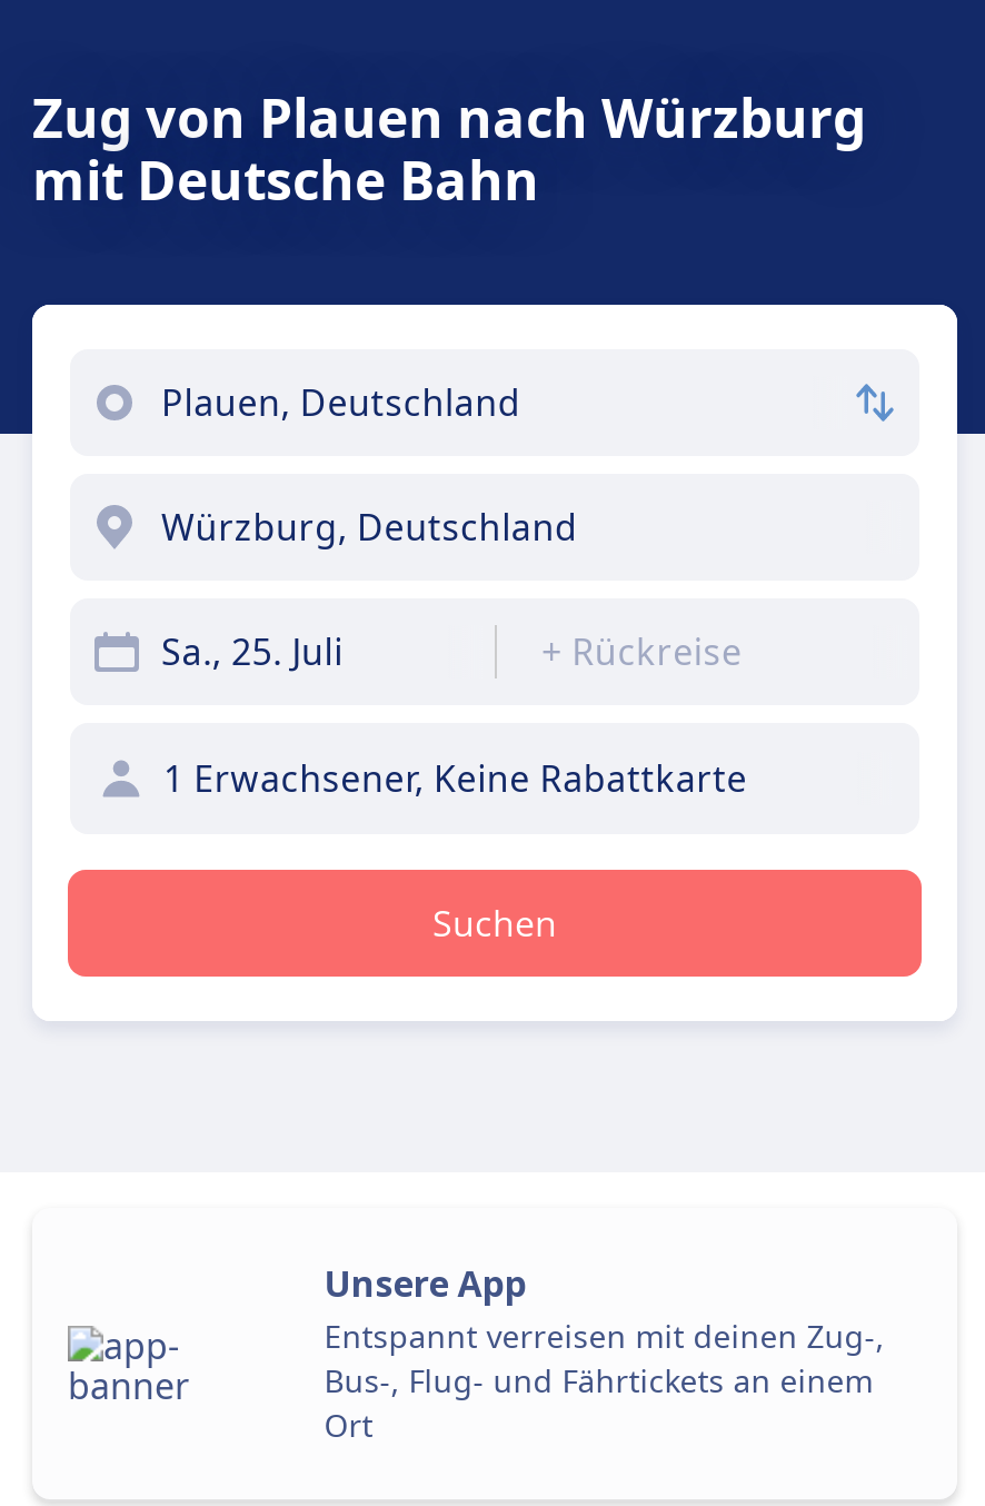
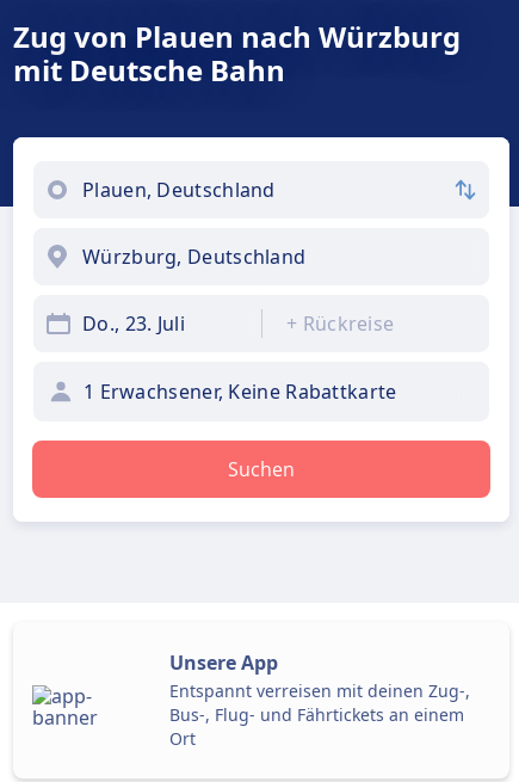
- Sa., 25. Juli
+ Do., 23. Juli
